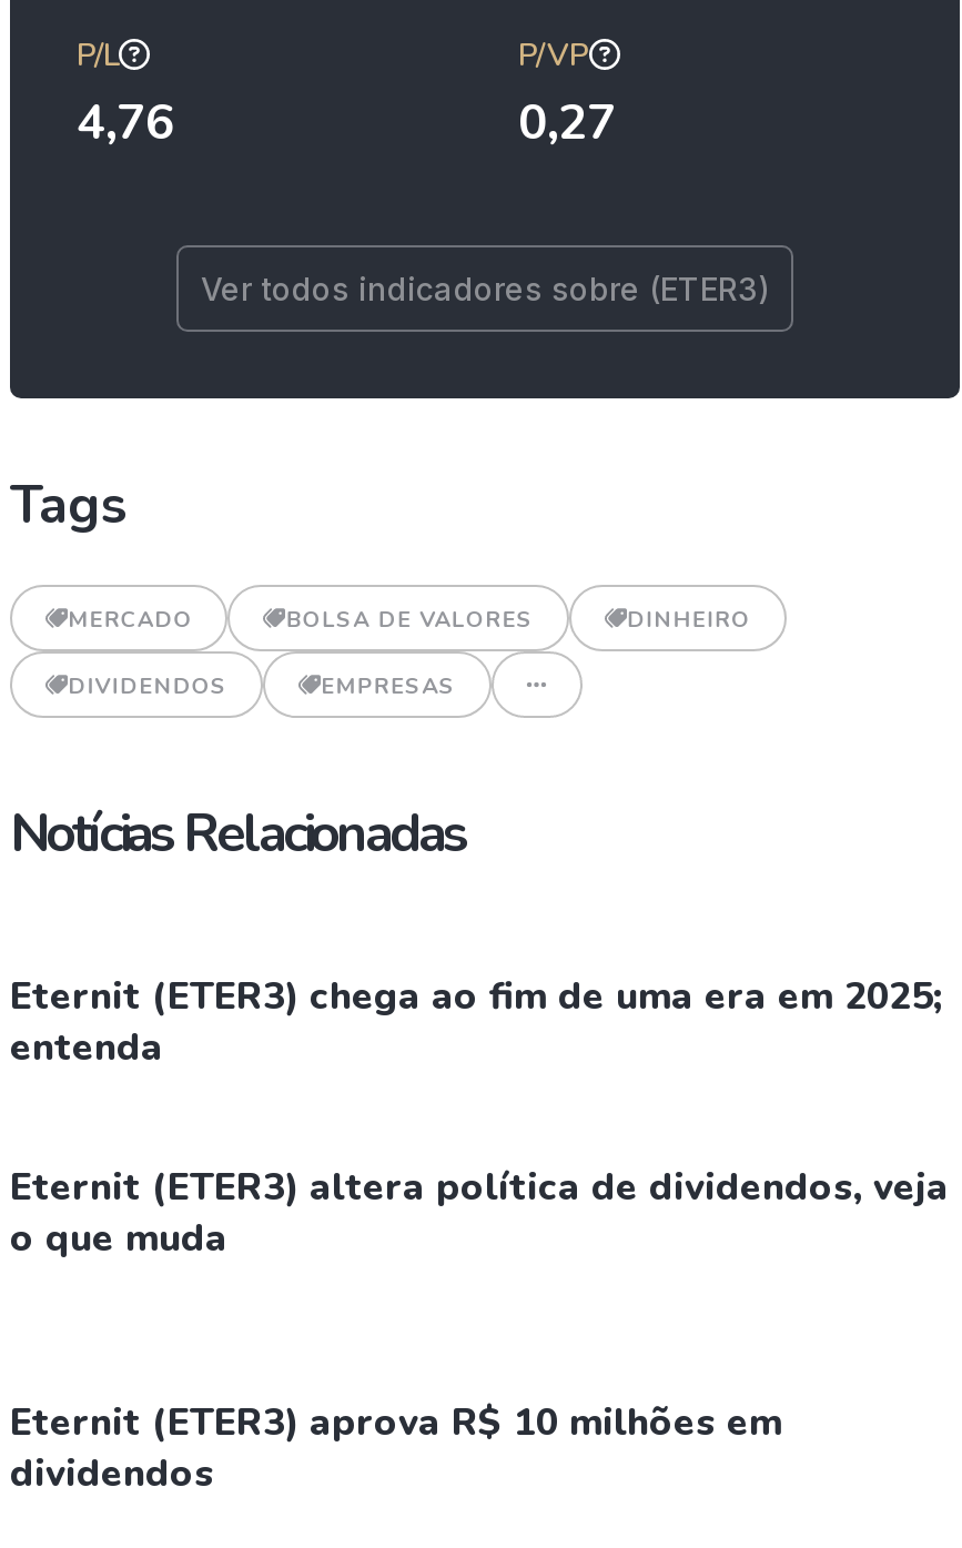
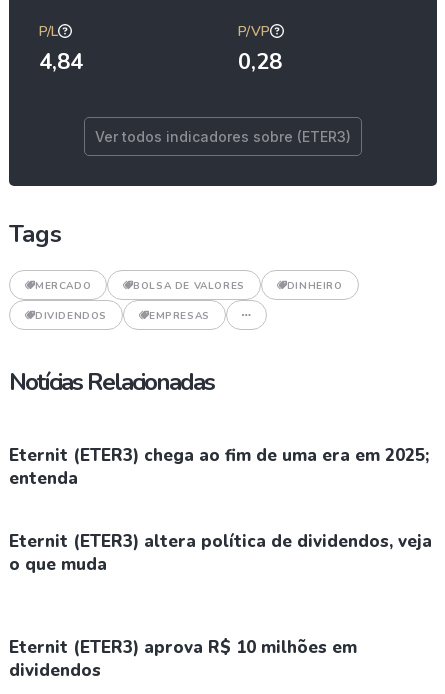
- 4,76
+ 4,84

- 0,27
+ 0,28
